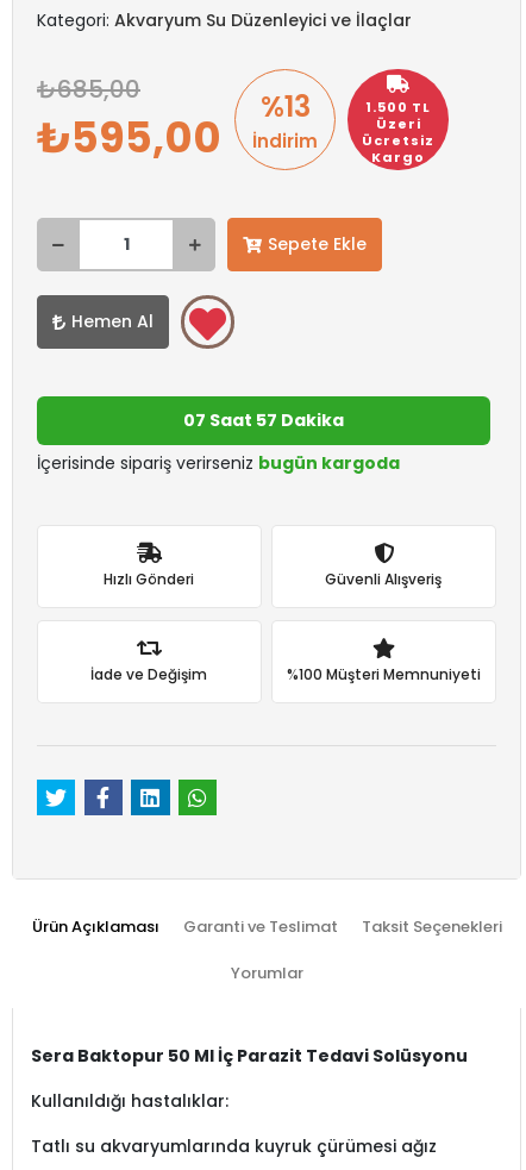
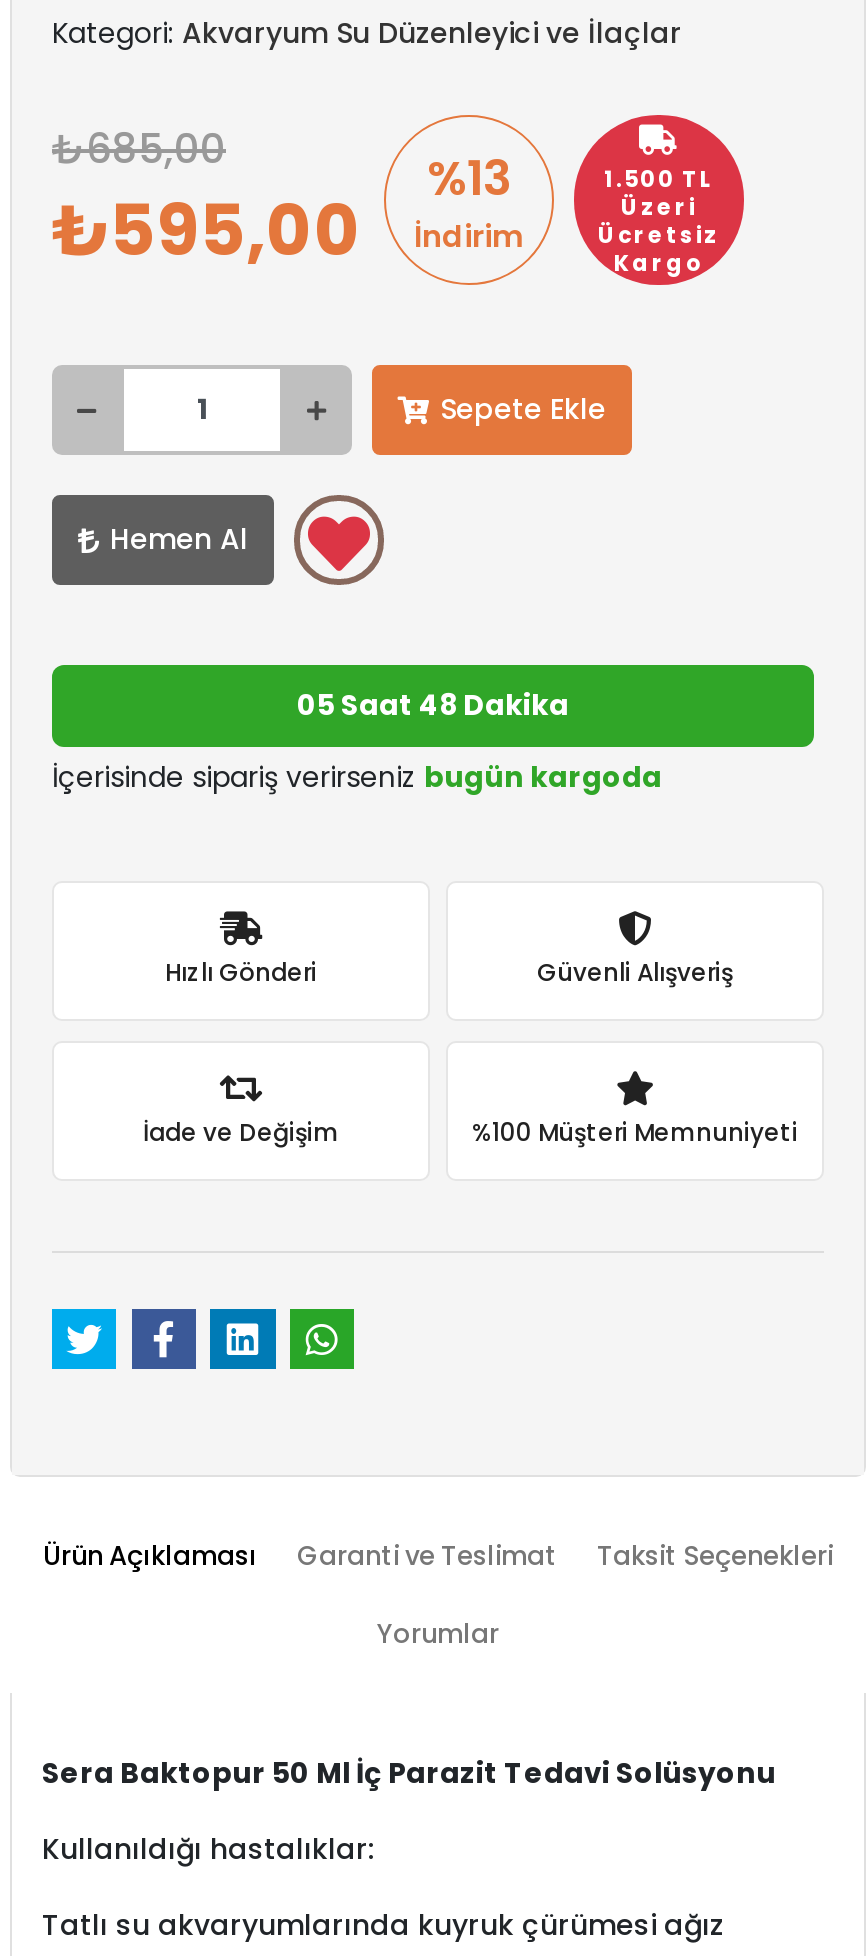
- 07 Saat 57 Dakika
+ 05 Saat 48 Dakika
